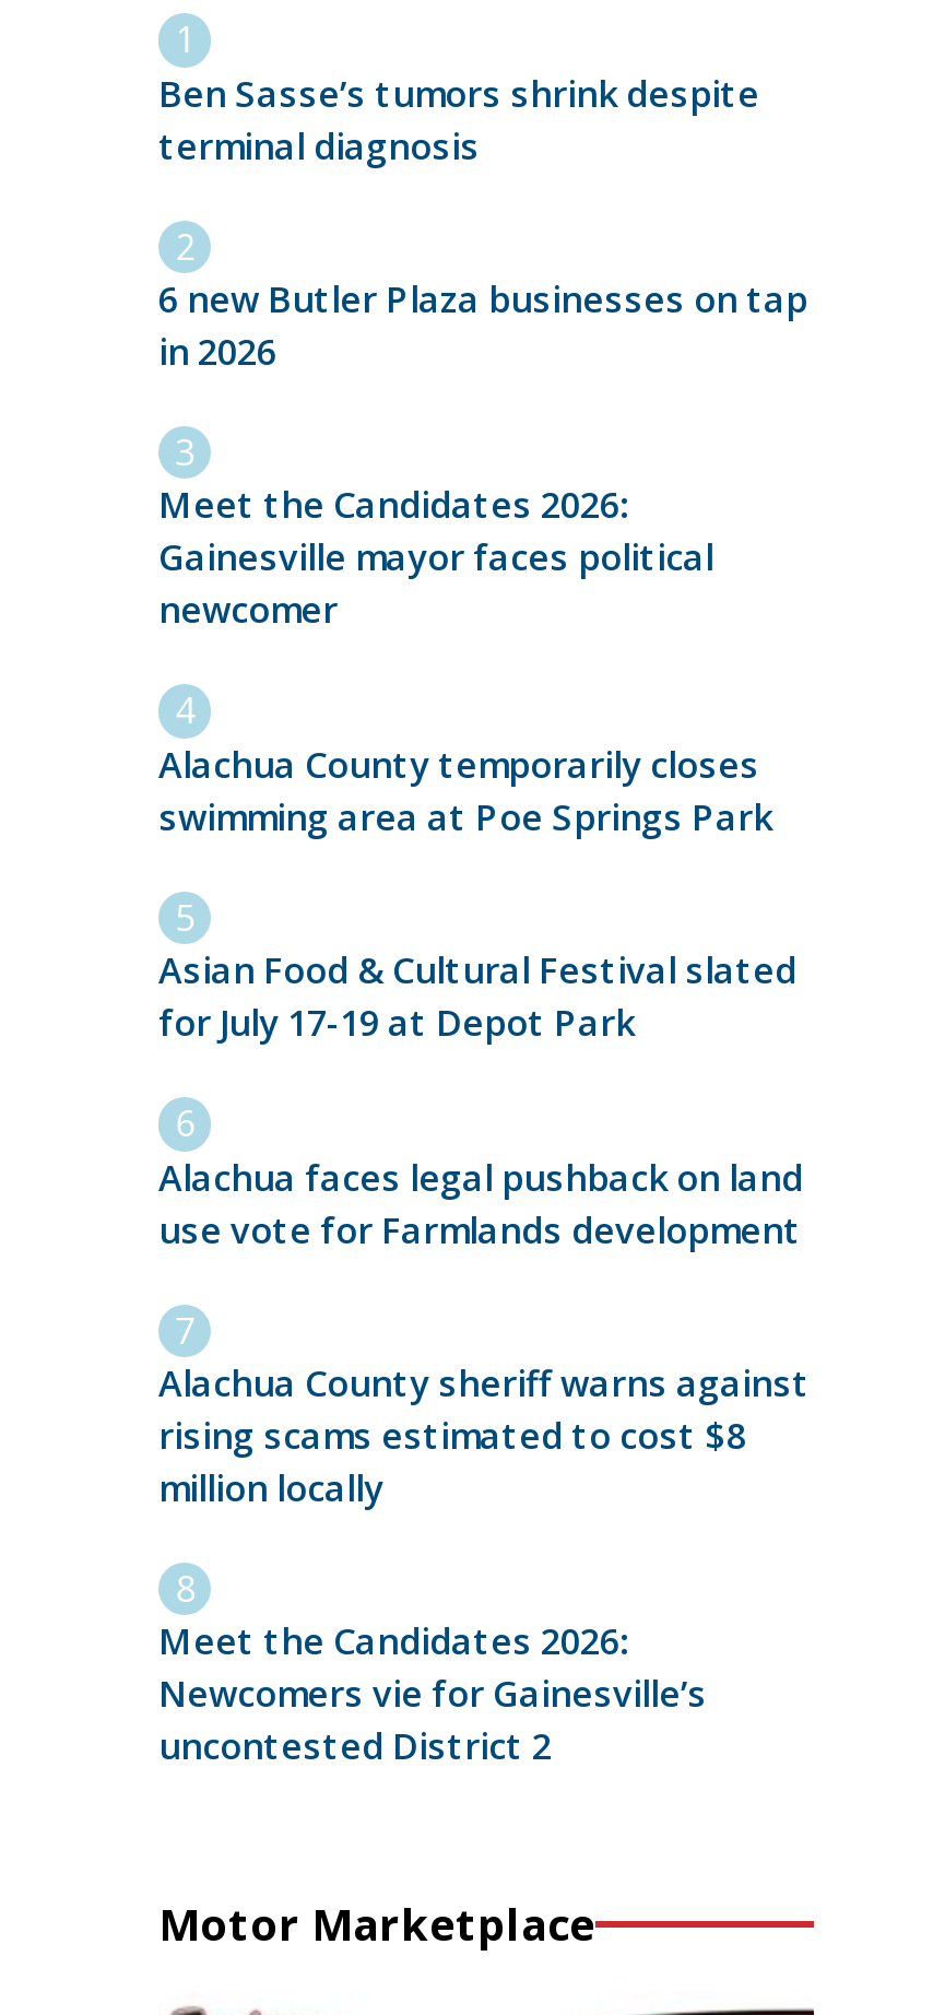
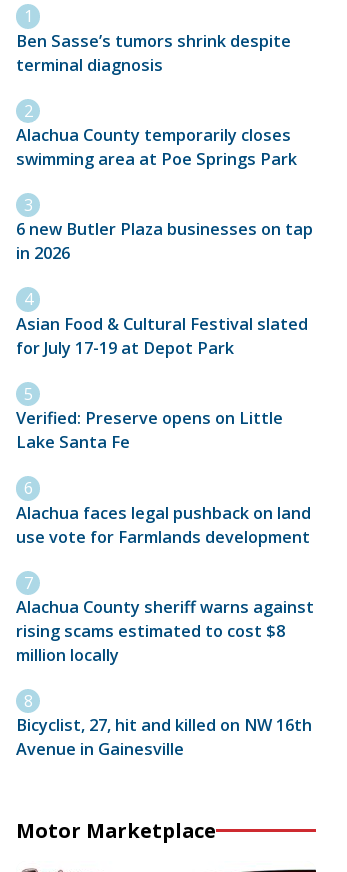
moved down: 6 new Butler Plaza businesses on tap | in 2026

- Meet the Candidates 2026:
- Gainesville mayor faces political
- newcomer

moved up: Alachua County temporarily closes | swimming area at Poe Springs Park

moved up: Asian Food & Cultural Festival slated | for July 17-19 at Depot Park

+ Verified: Preserve opens on Little
+ Lake Santa Fe

- Meet the Candidates 2026:
- Newcomers vie for Gainesville’s
- uncontested District 2
+ Bicyclist, 27, hit and killed on NW 16th
+ Avenue in Gainesville
